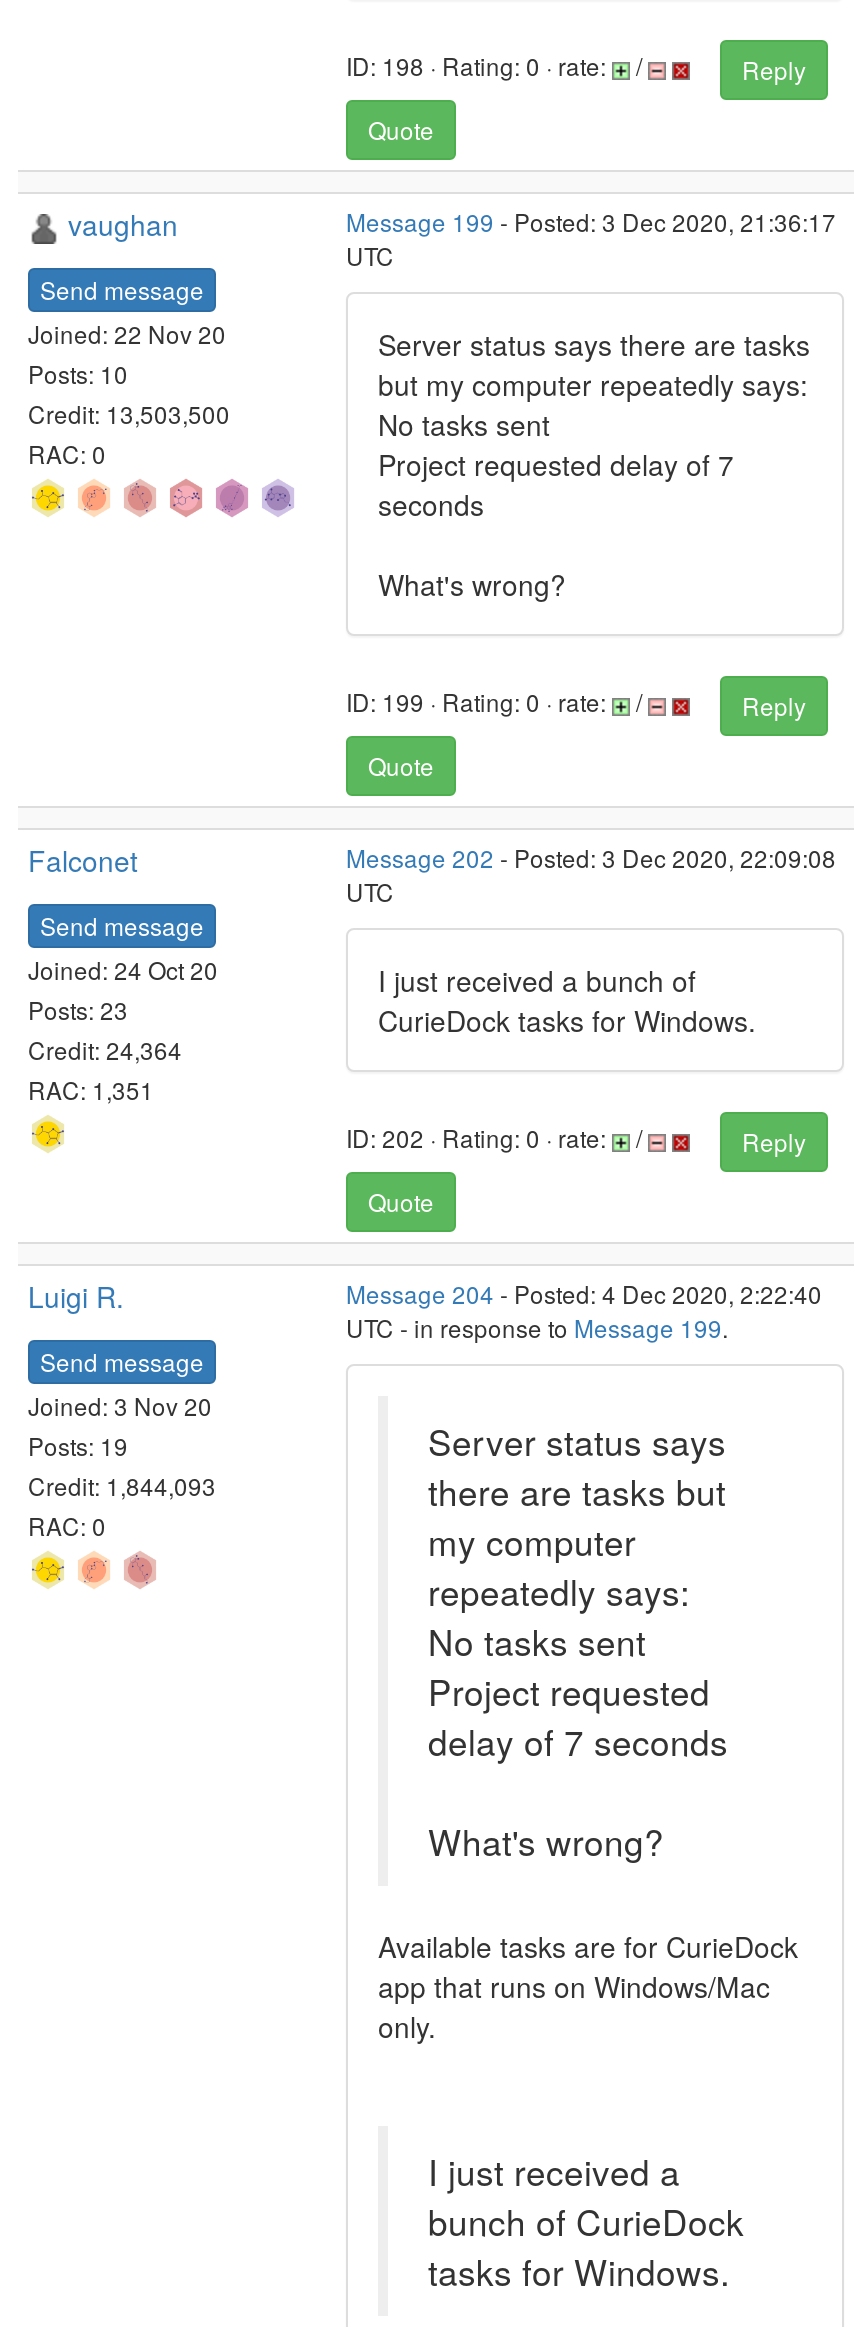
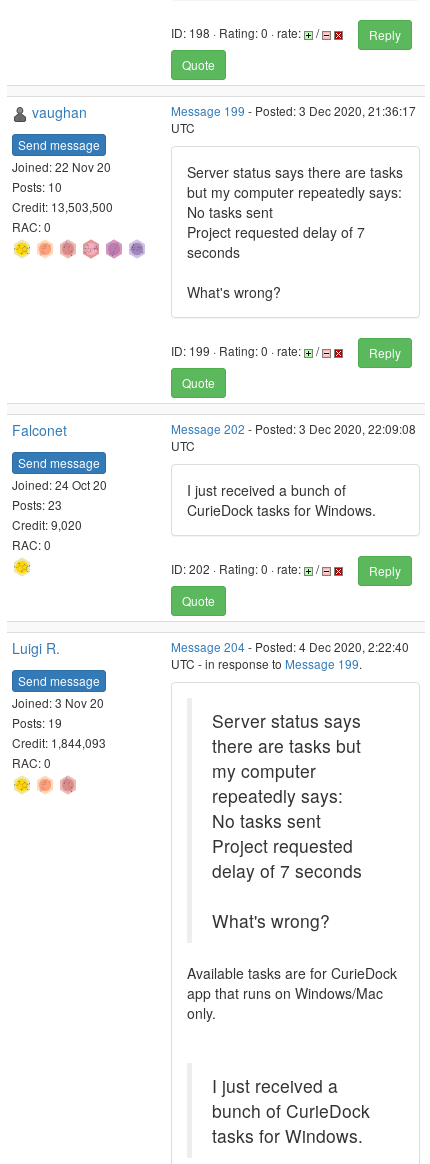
- Credit: 24,364
+ Credit: 9,020

- RAC: 1,351
+ RAC: 0
